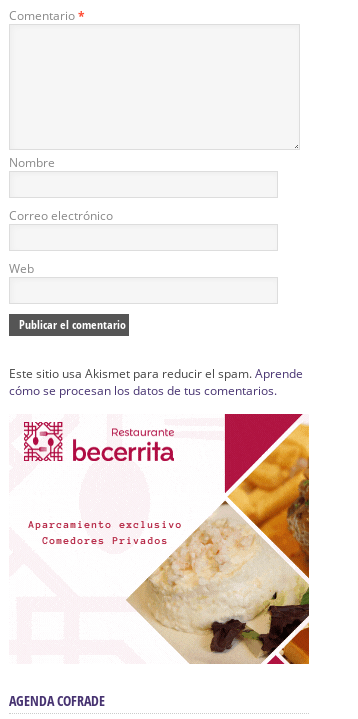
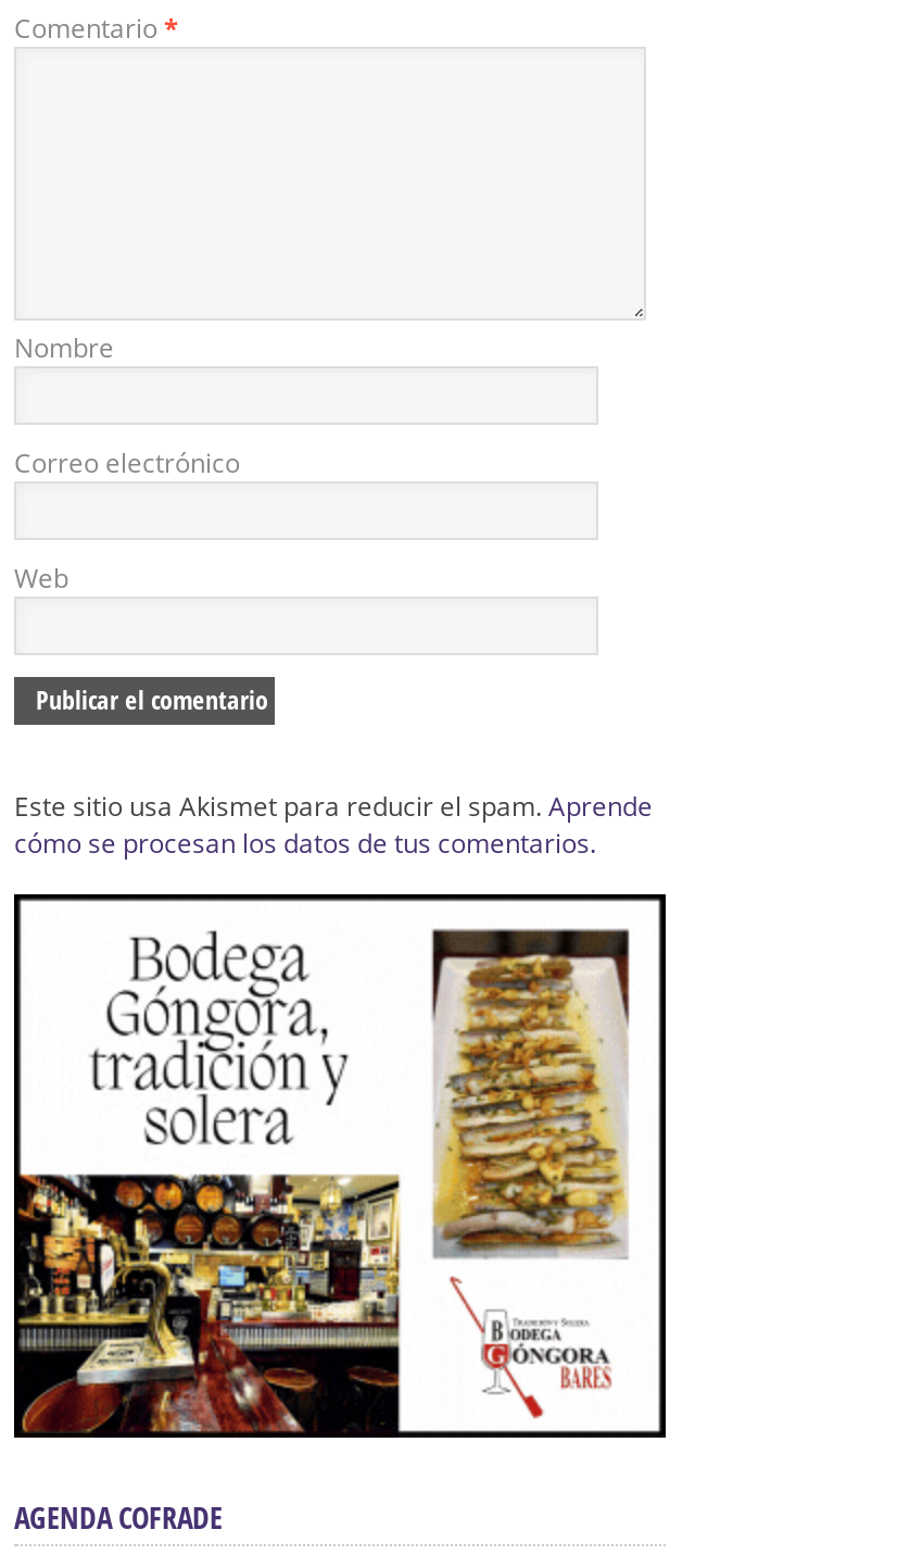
- [image]
+ [image]
